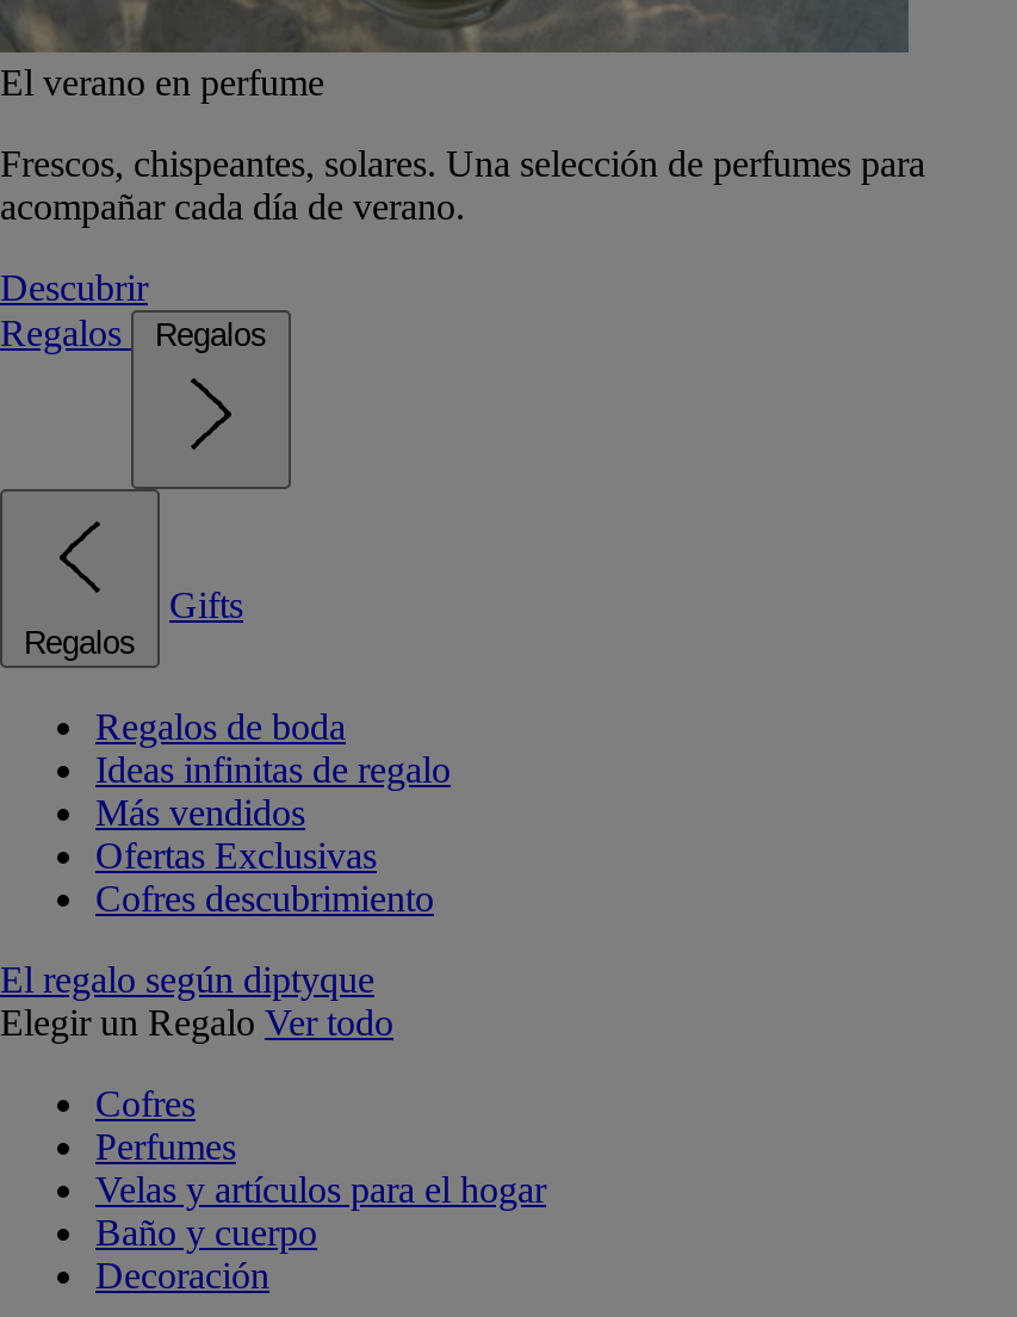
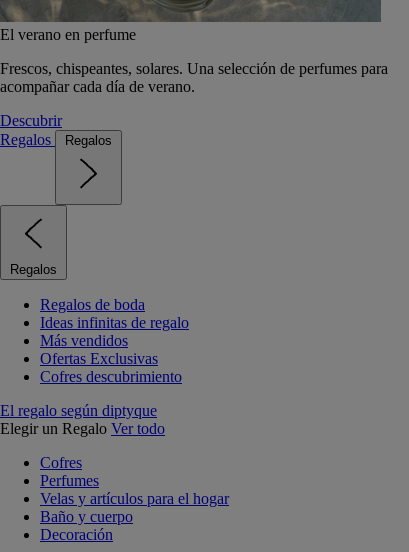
- Gifts
